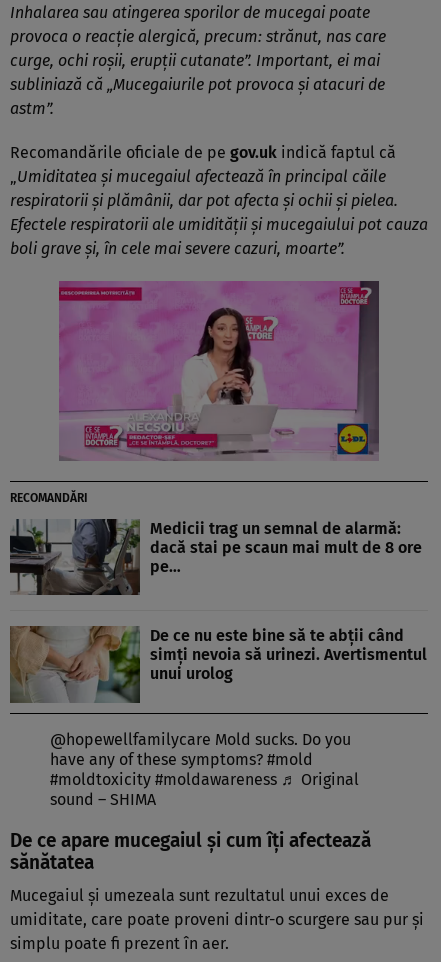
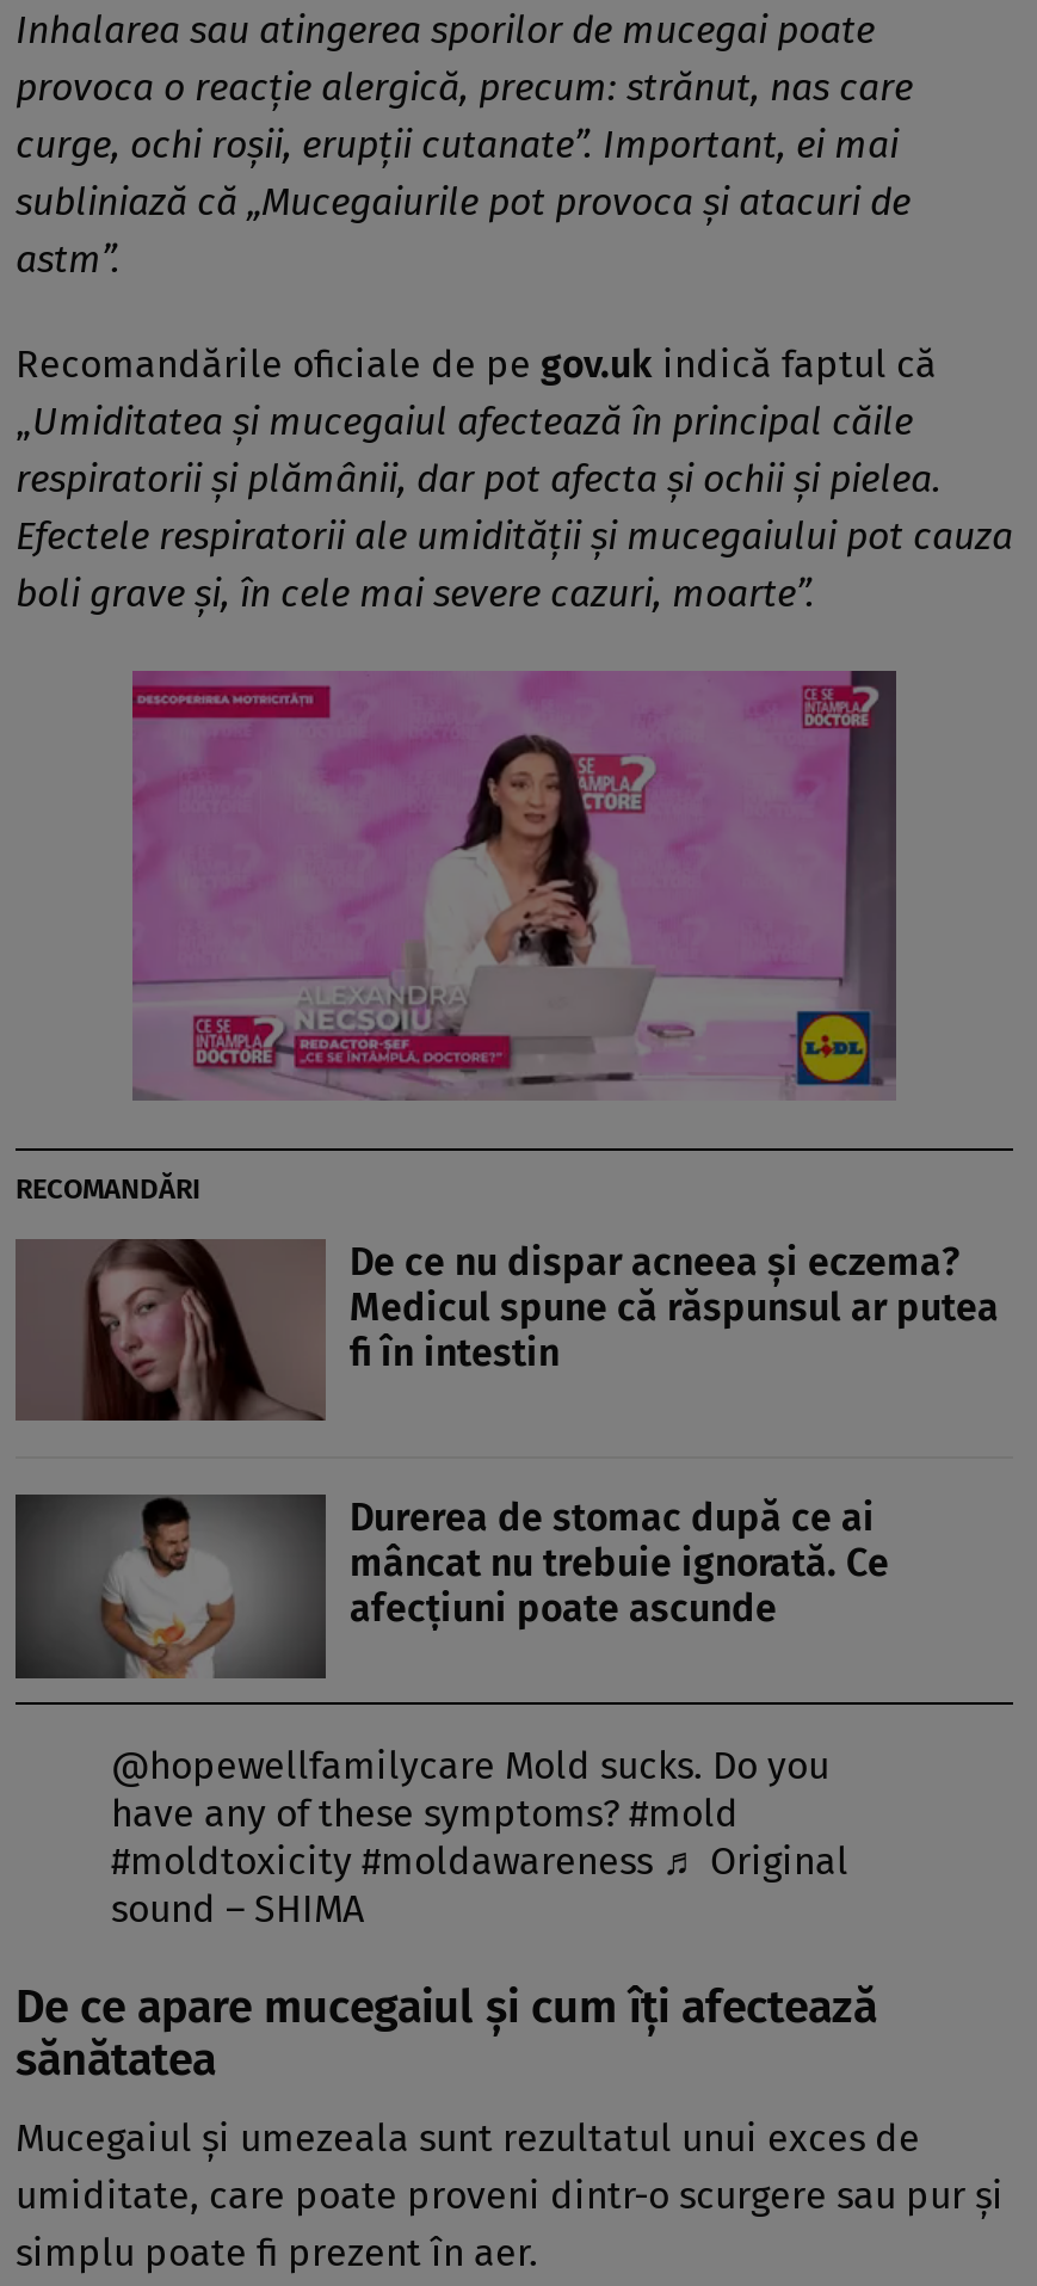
- [image]
- Medicii trag un semnal de alarmă:
- dacă stai pe scaun mai mult de 8 ore
- pe…
+ [image]
+ De ce nu dispar acneea și eczema?
+ Medicul spune că răspunsul ar putea
+ fi în intestin

- [image]
- De ce nu este bine să te abții când
- simți nevoia să urinezi. Avertismentul
- unui urolog
+ [image]
+ Durerea de stomac după ce ai
+ mâncat nu trebuie ignorată. Ce
+ afecțiuni poate ascunde
